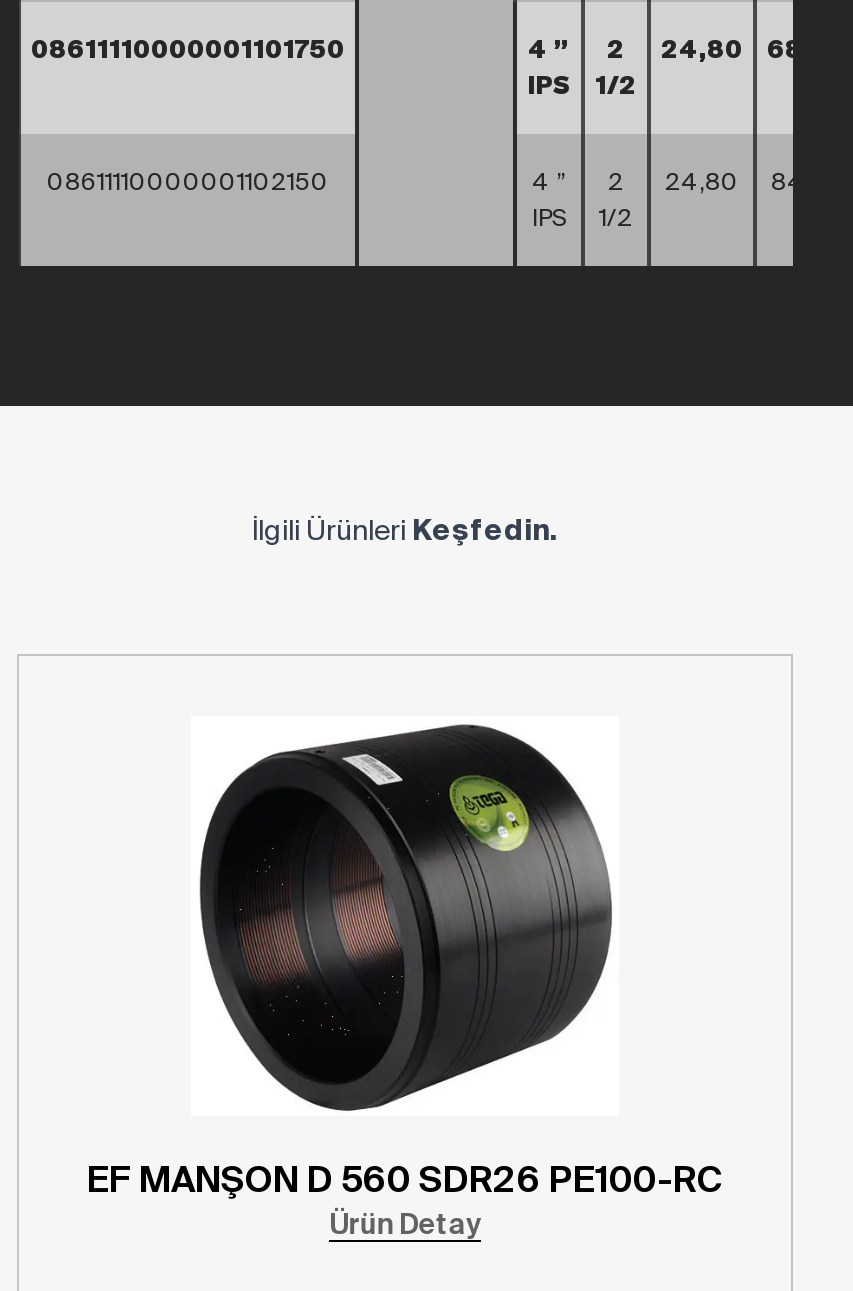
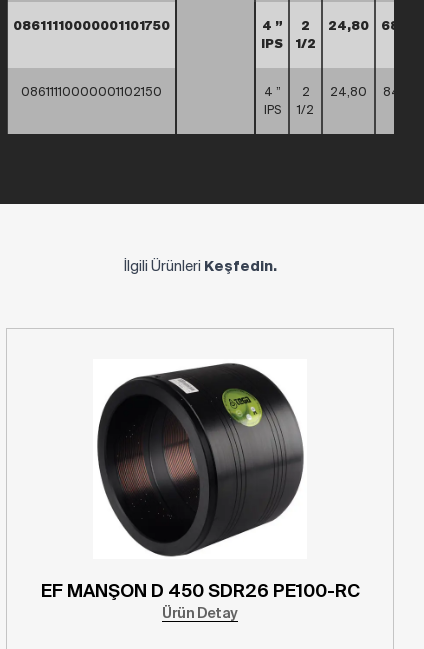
- EF MANŞON D 560 SDR26 PE100-RC
+ EF MANŞON D 450 SDR26 PE100-RC
